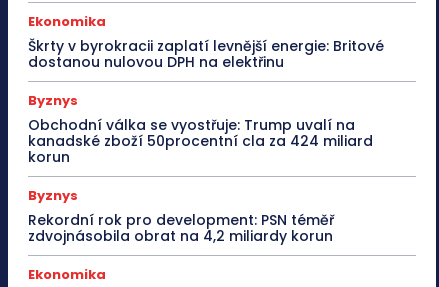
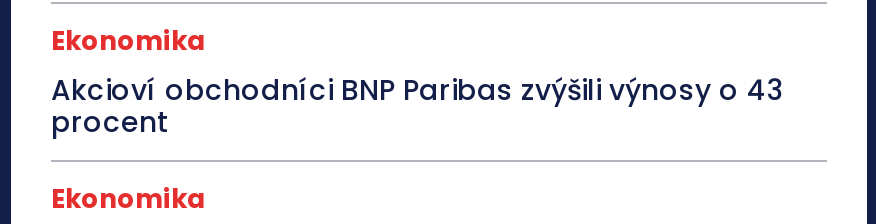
- Škrty v byrokracii zaplatí levnější energie: Britové
- dostanou nulovou DPH na elektřinu
- Byznys
- Obchodní válka se vyostřuje: Trump uvalí na
- kanadské zboží 50procentní cla za 424 miliard
- korun
- Byznys
- Rekordní rok pro development: PSN téměř
- zdvojnásobila obrat na 4,2 miliardy korun
+ Akcioví obchodníci BNP Paribas zvýšili výnosy o 43
+ procent
